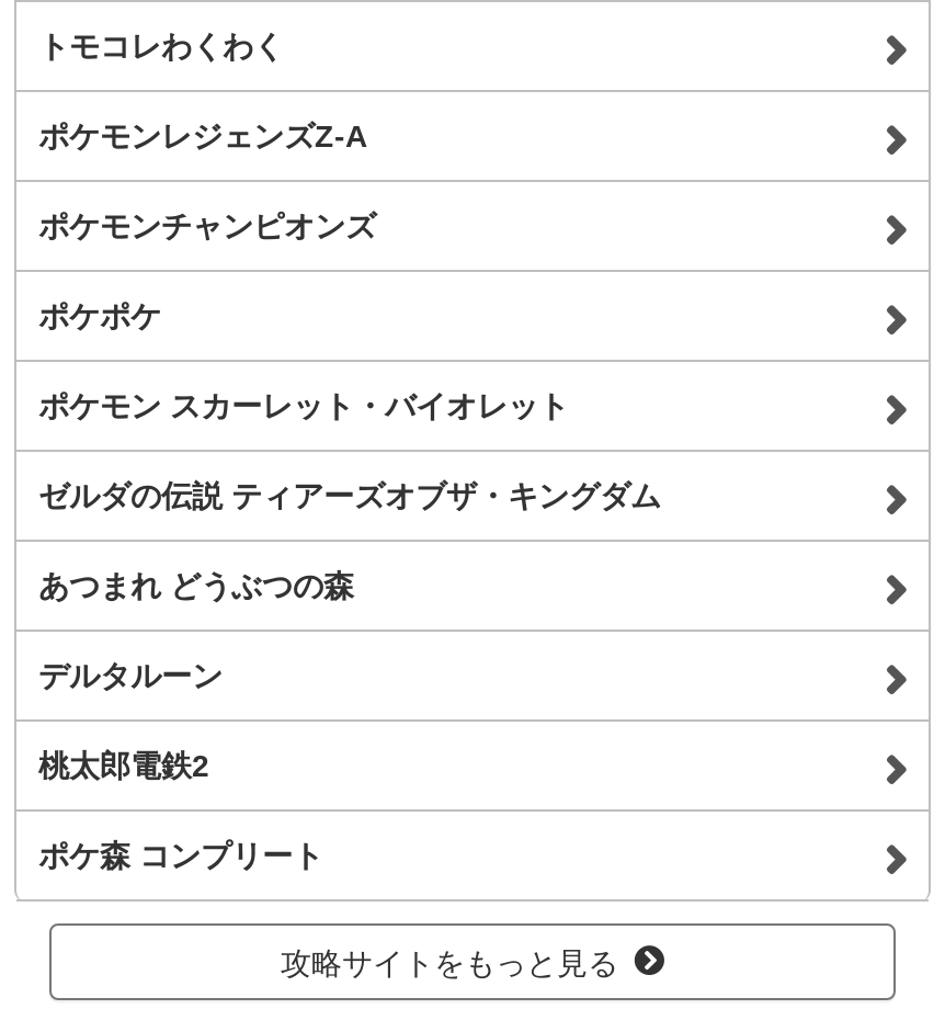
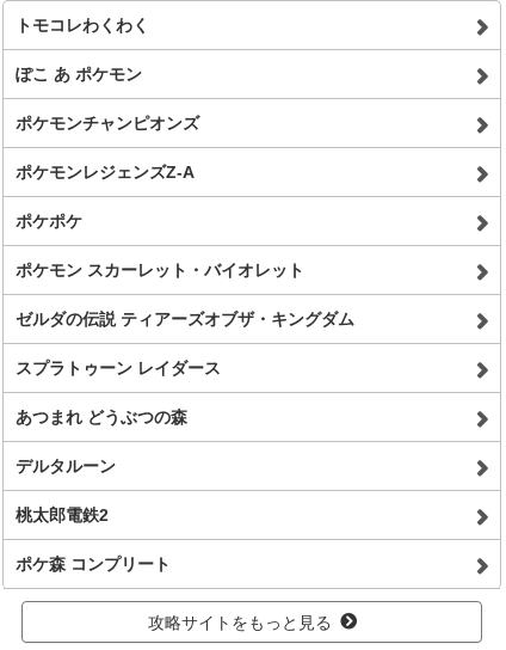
+ ぽこ あ ポケモン

moved down: ポケモンレジェンズZ-A

+ スプラトゥーン レイダース
